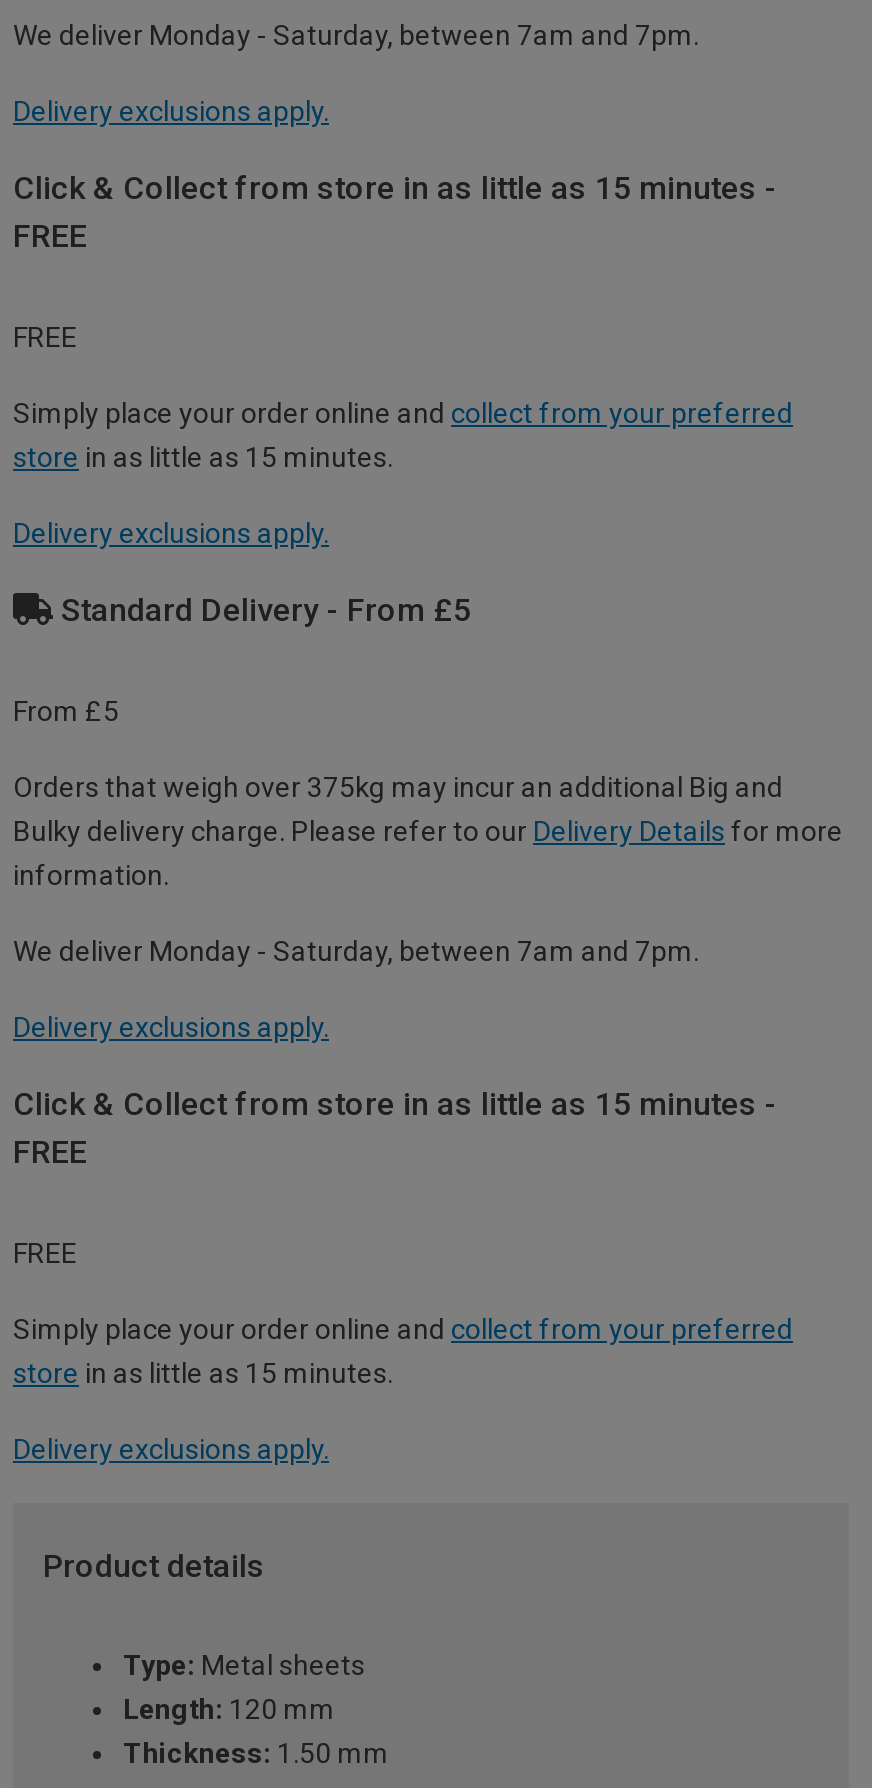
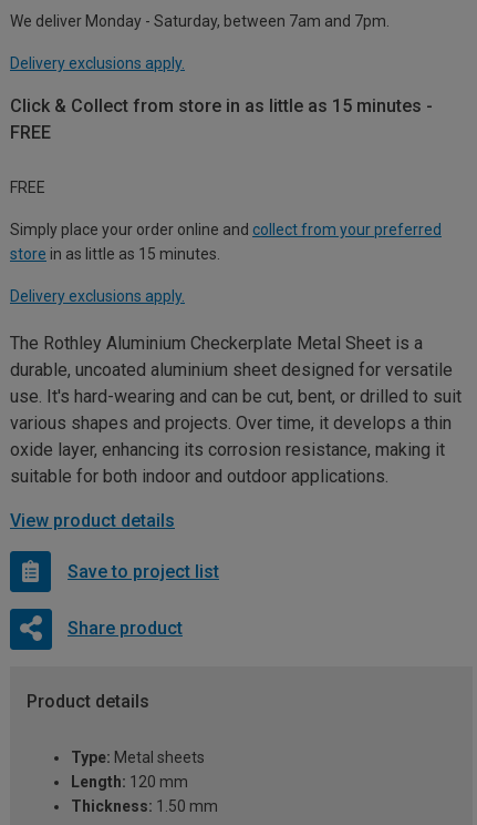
- Standard Delivery - From £5
- From £5
- Orders that weigh over 375kg may incur an additional Big and
- Bulky delivery charge. Please refer to our Delivery Details for more
- information.
- We deliver Monday - Saturday, between 7am and 7pm.
- Delivery exclusions apply.
- Click & Collect from store in as little as 15 minutes -
- FREE
- FREE
- Simply place your order online and collect from your preferred
- store in as little as 15 minutes.
- Delivery exclusions apply.
+ The Rothley Aluminium Checkerplate Metal Sheet is a
+ durable, uncoated aluminium sheet designed for versatile
+ use. It's hard-wearing and can be cut, bent, or drilled to suit
+ various shapes and projects. Over time, it develops a thin
+ oxide layer, enhancing its corrosion resistance, making it
+ suitable for both indoor and outdoor applications.
+ View product details
+ Save to project list
+ Share product
